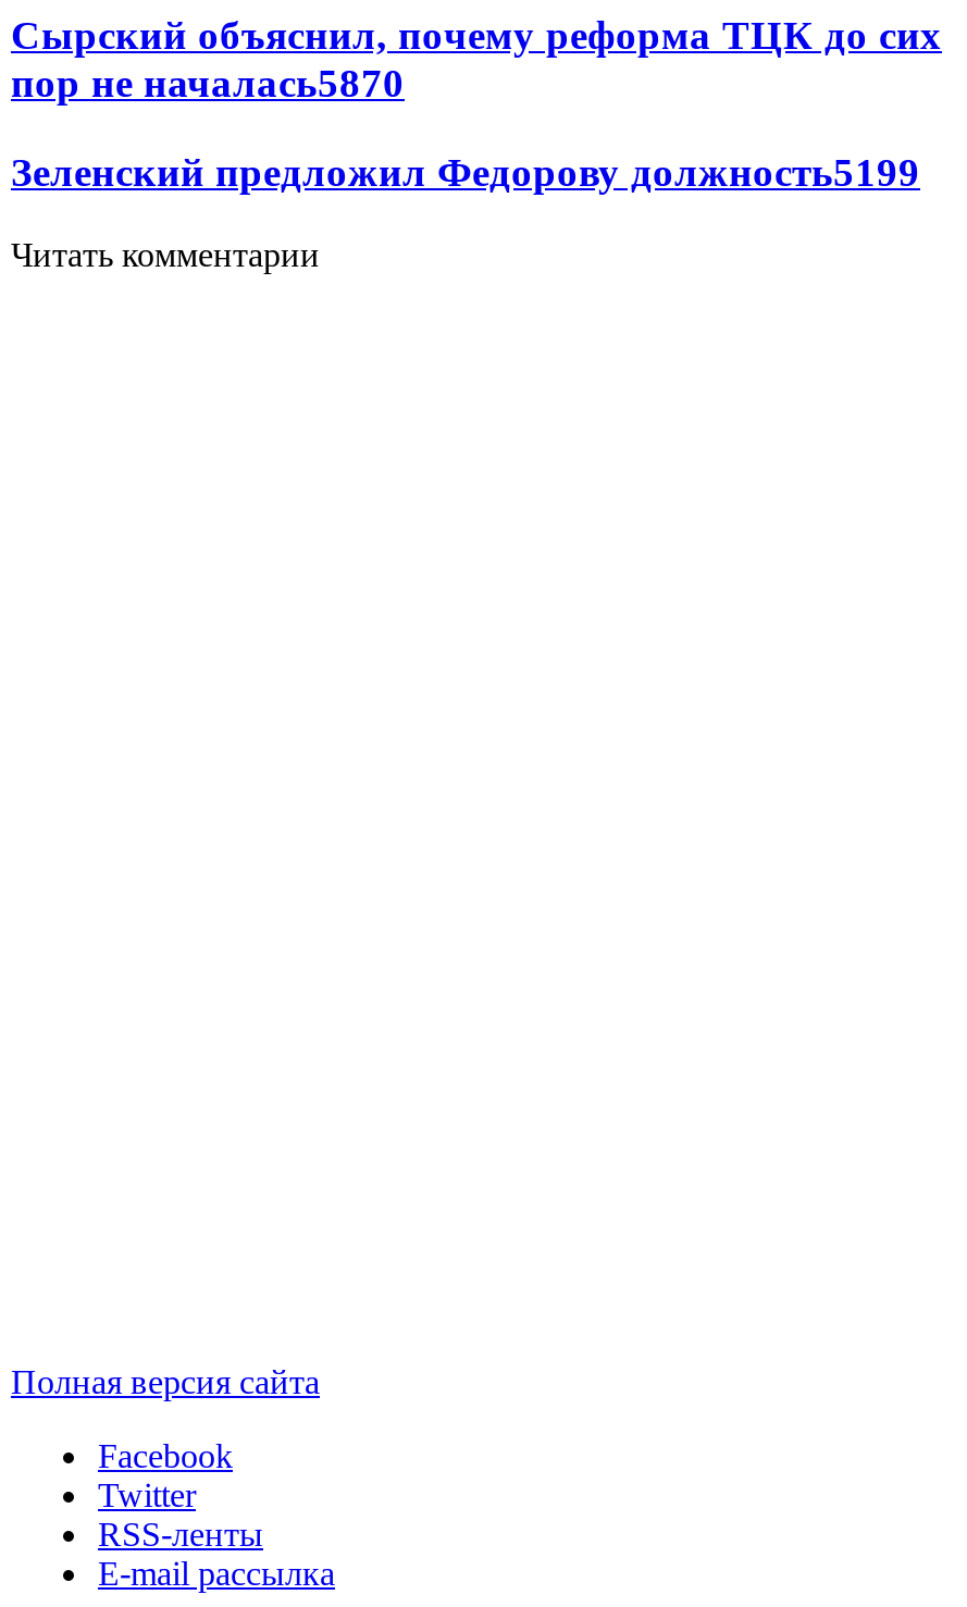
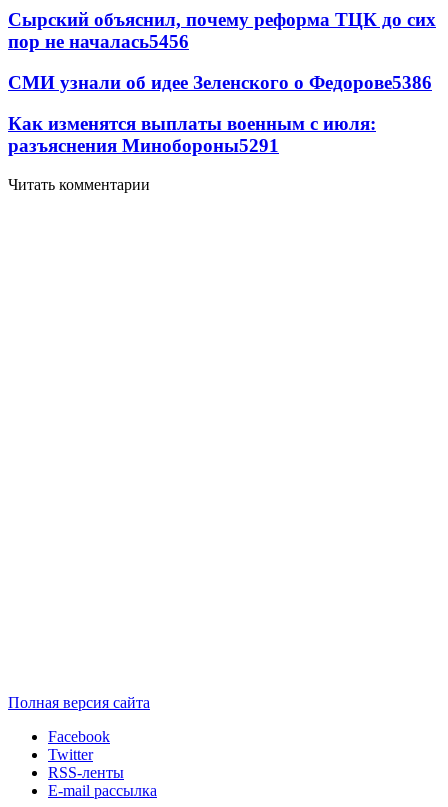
- пор не началась5870
- Зеленский предложил Федорову должность5199
+ пор не началась5456
+ СМИ узнали об идее Зеленского о Федорове5386
+ Как изменятся выплаты военным с июля:
+ разъяснения Минобороны5291
